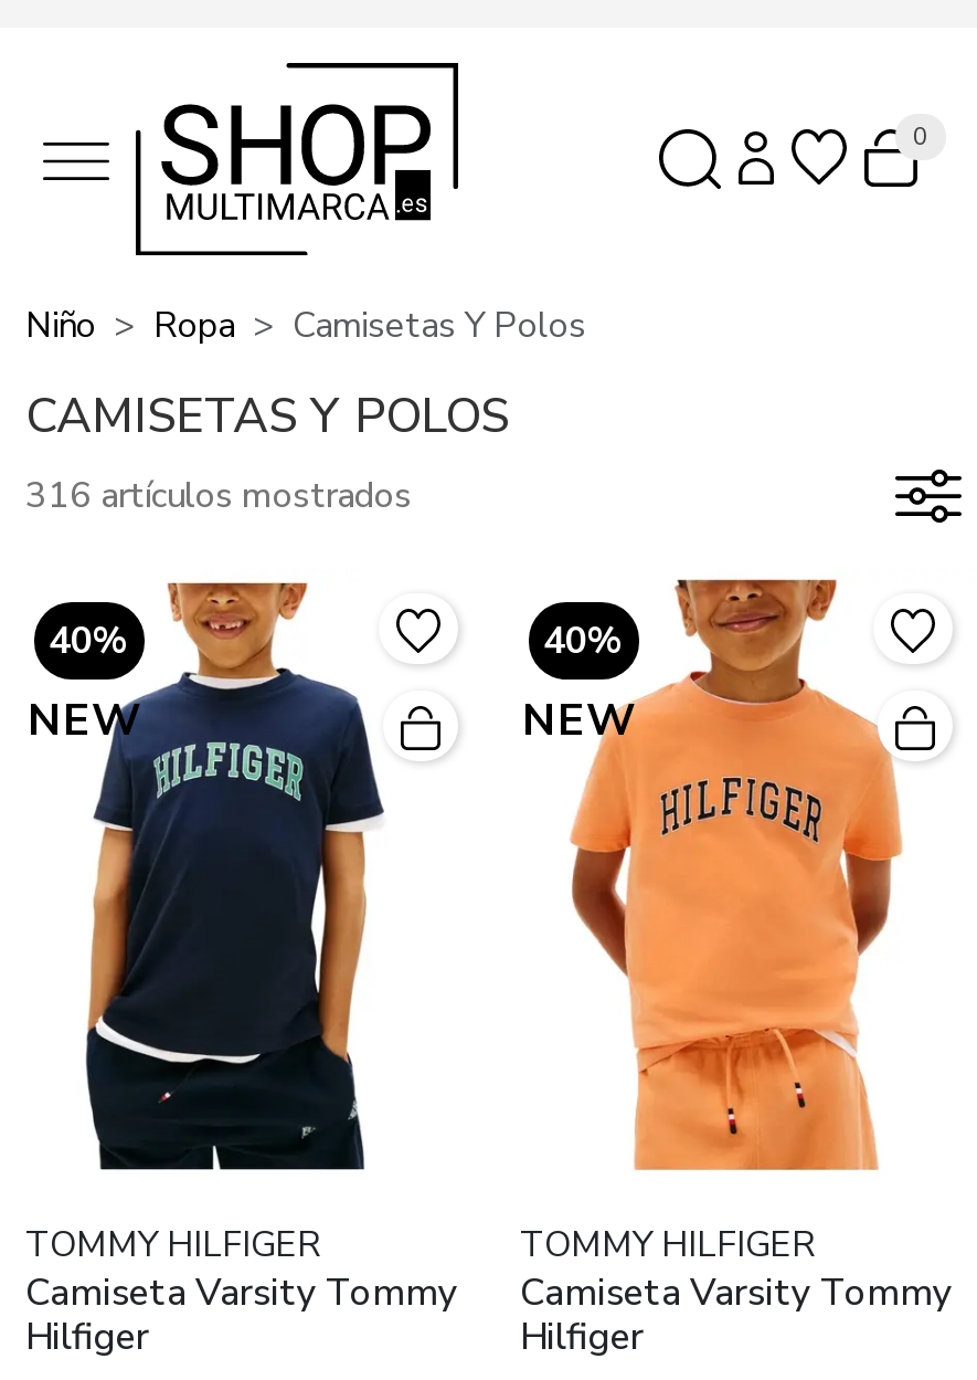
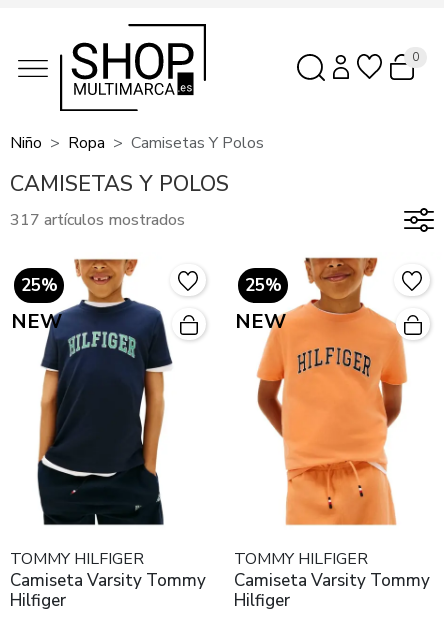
- 316 artículos mostrados
+ 317 artículos mostrados

- 40%
+ 25%

- 40%
+ 25%
